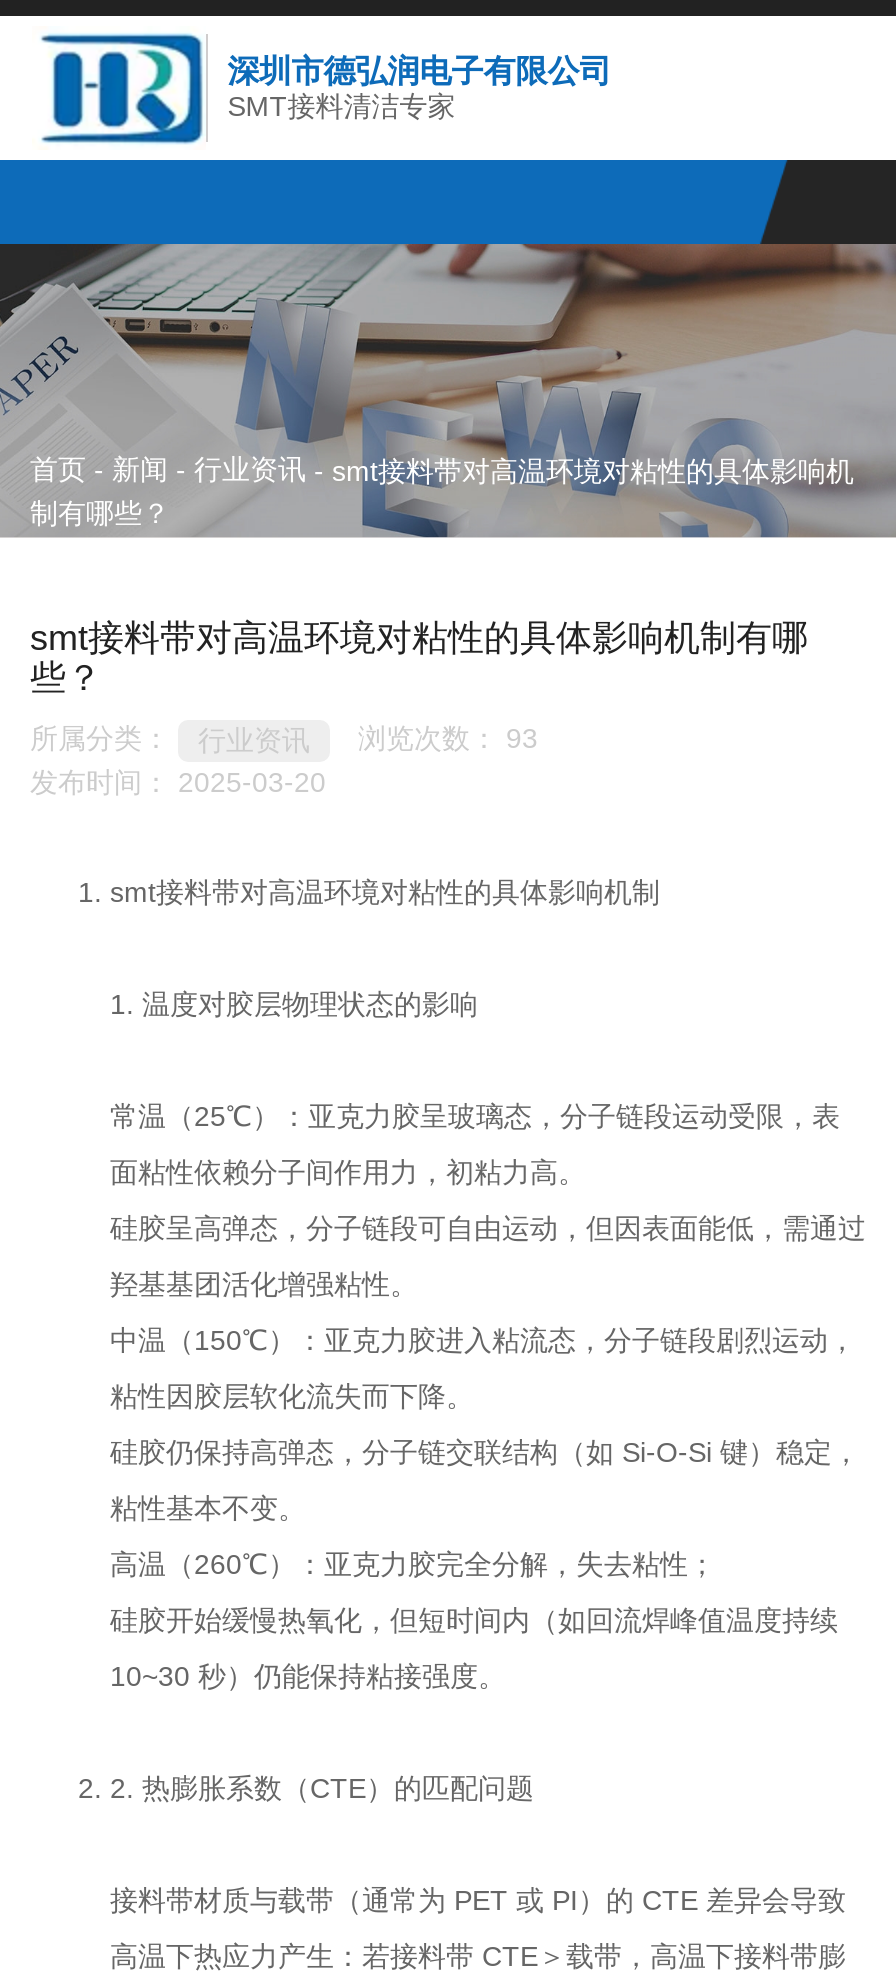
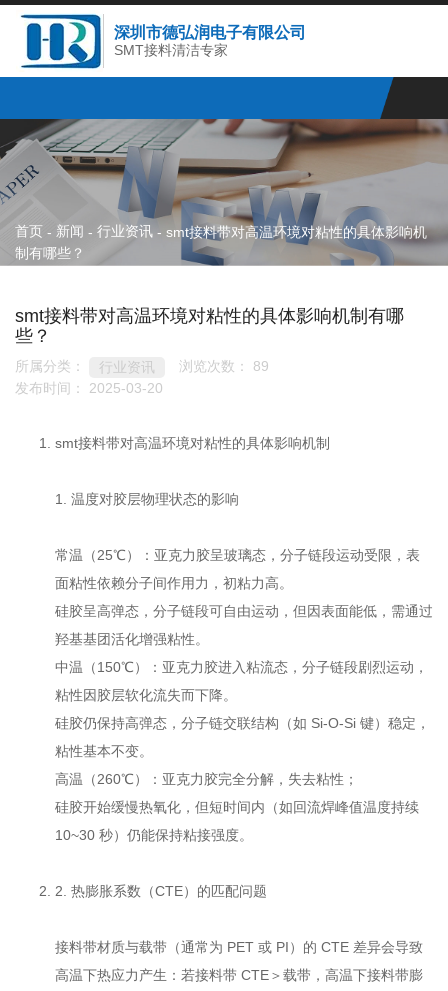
- 浏览次数：93
+ 浏览次数：89
